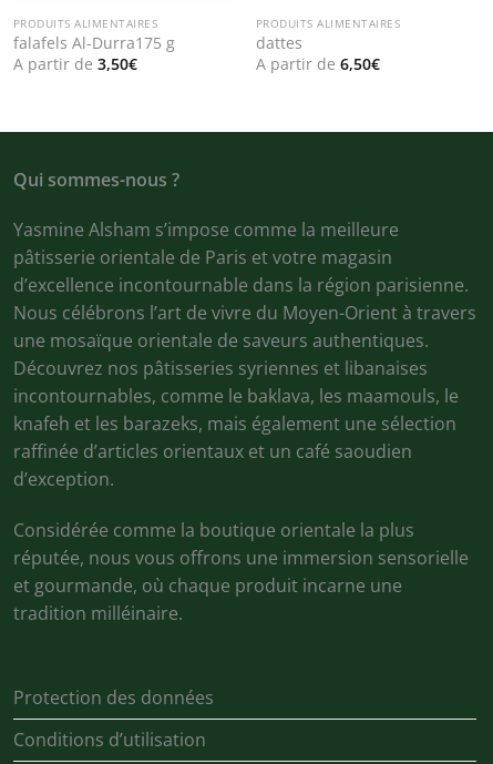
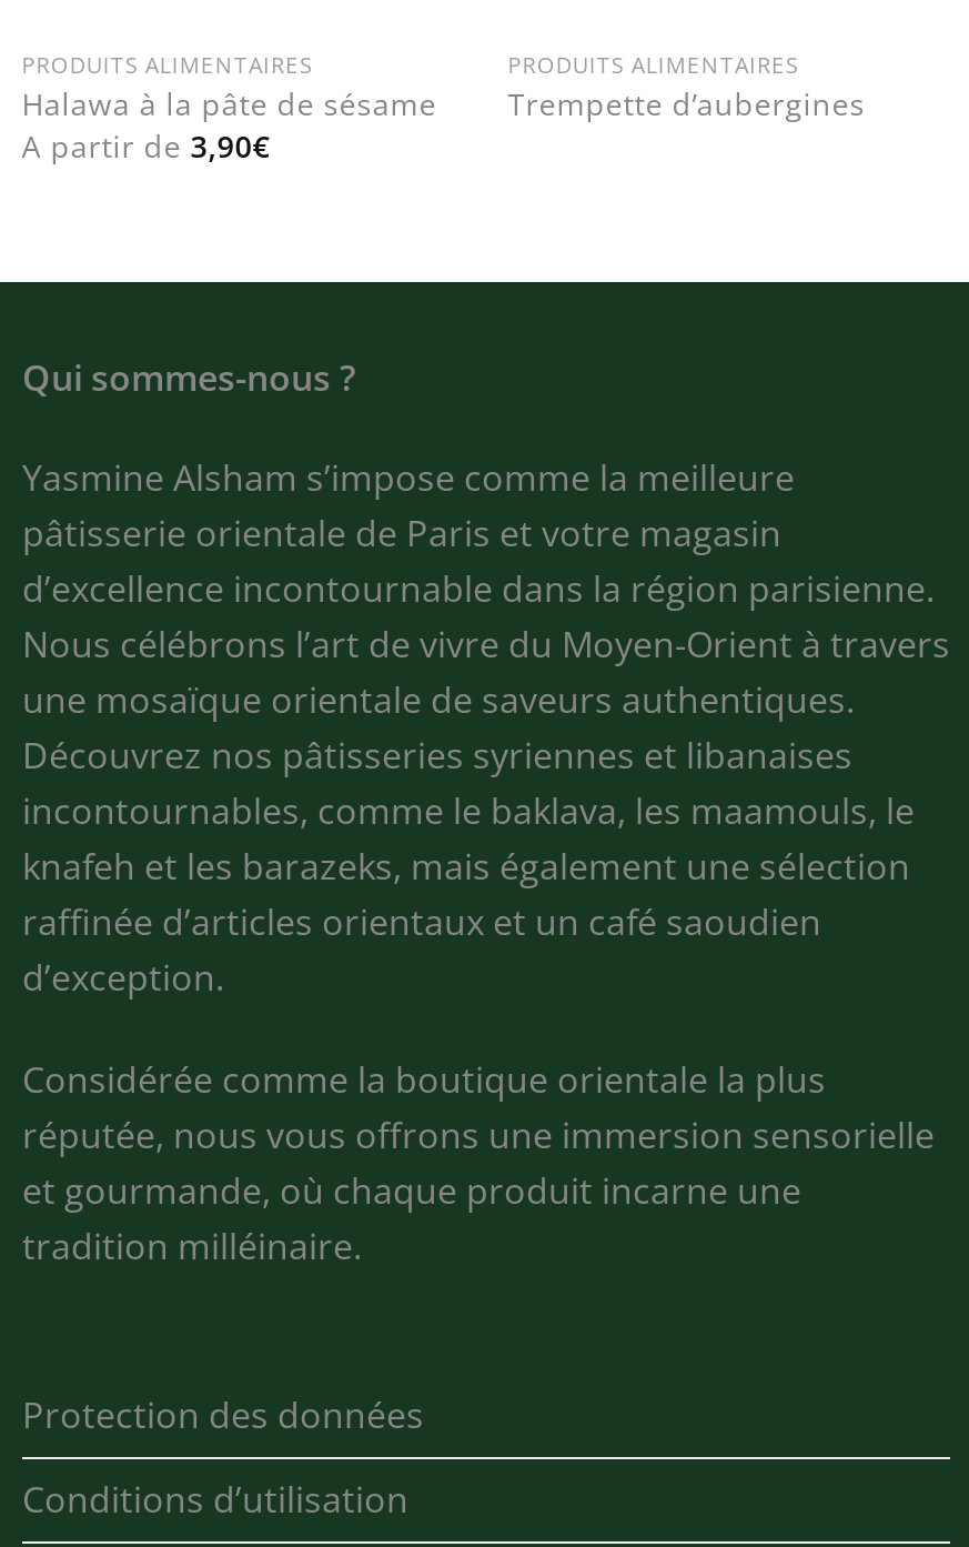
- falafels Al-Durra175 g
- A partir de 3,50€
+ Halawa à la pâte de sésame
+ A partir de 3,90€

- dattes
- A partir de 6,50€
+ Trempette d’aubergines
